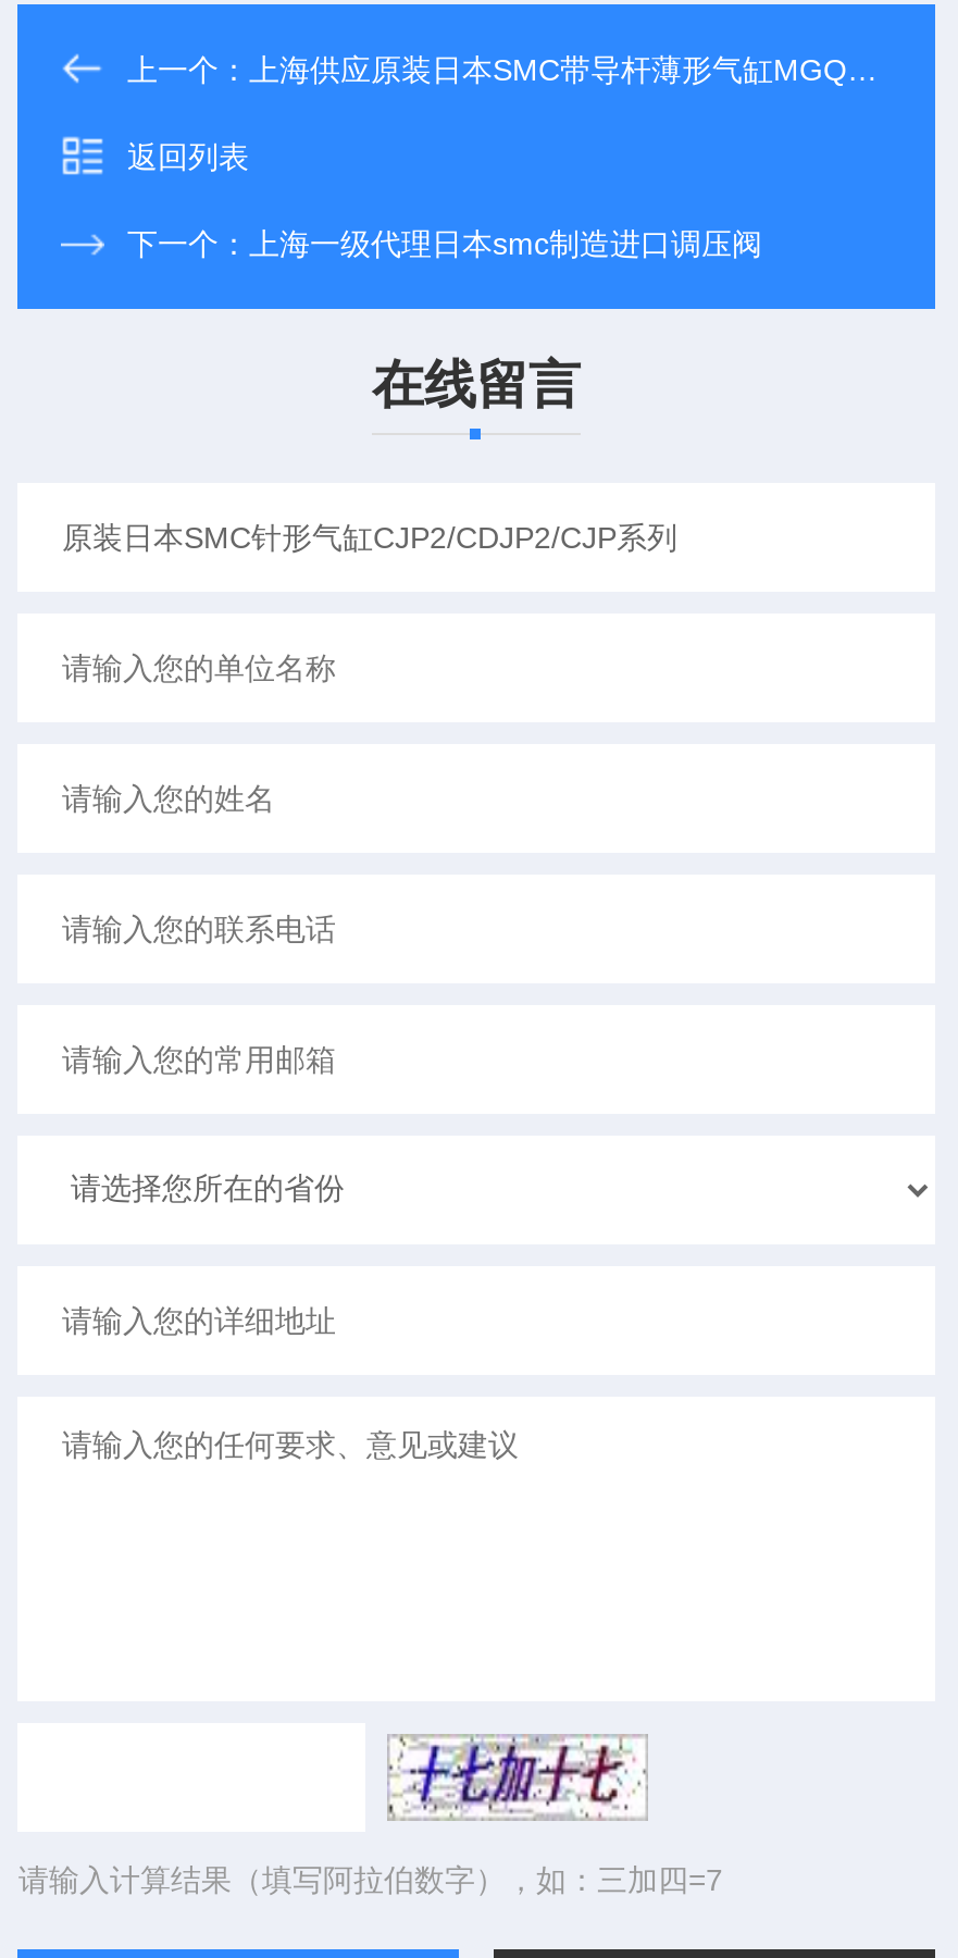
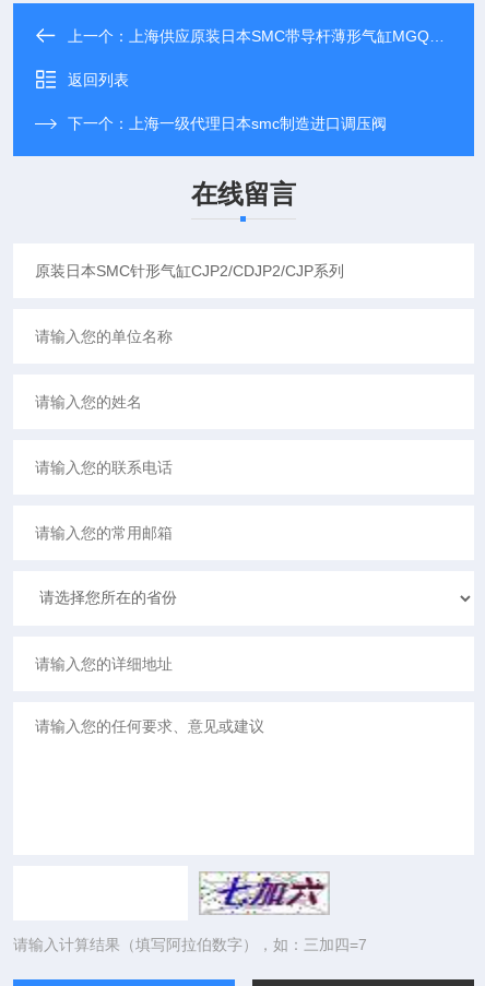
- [image]
+ [image]
